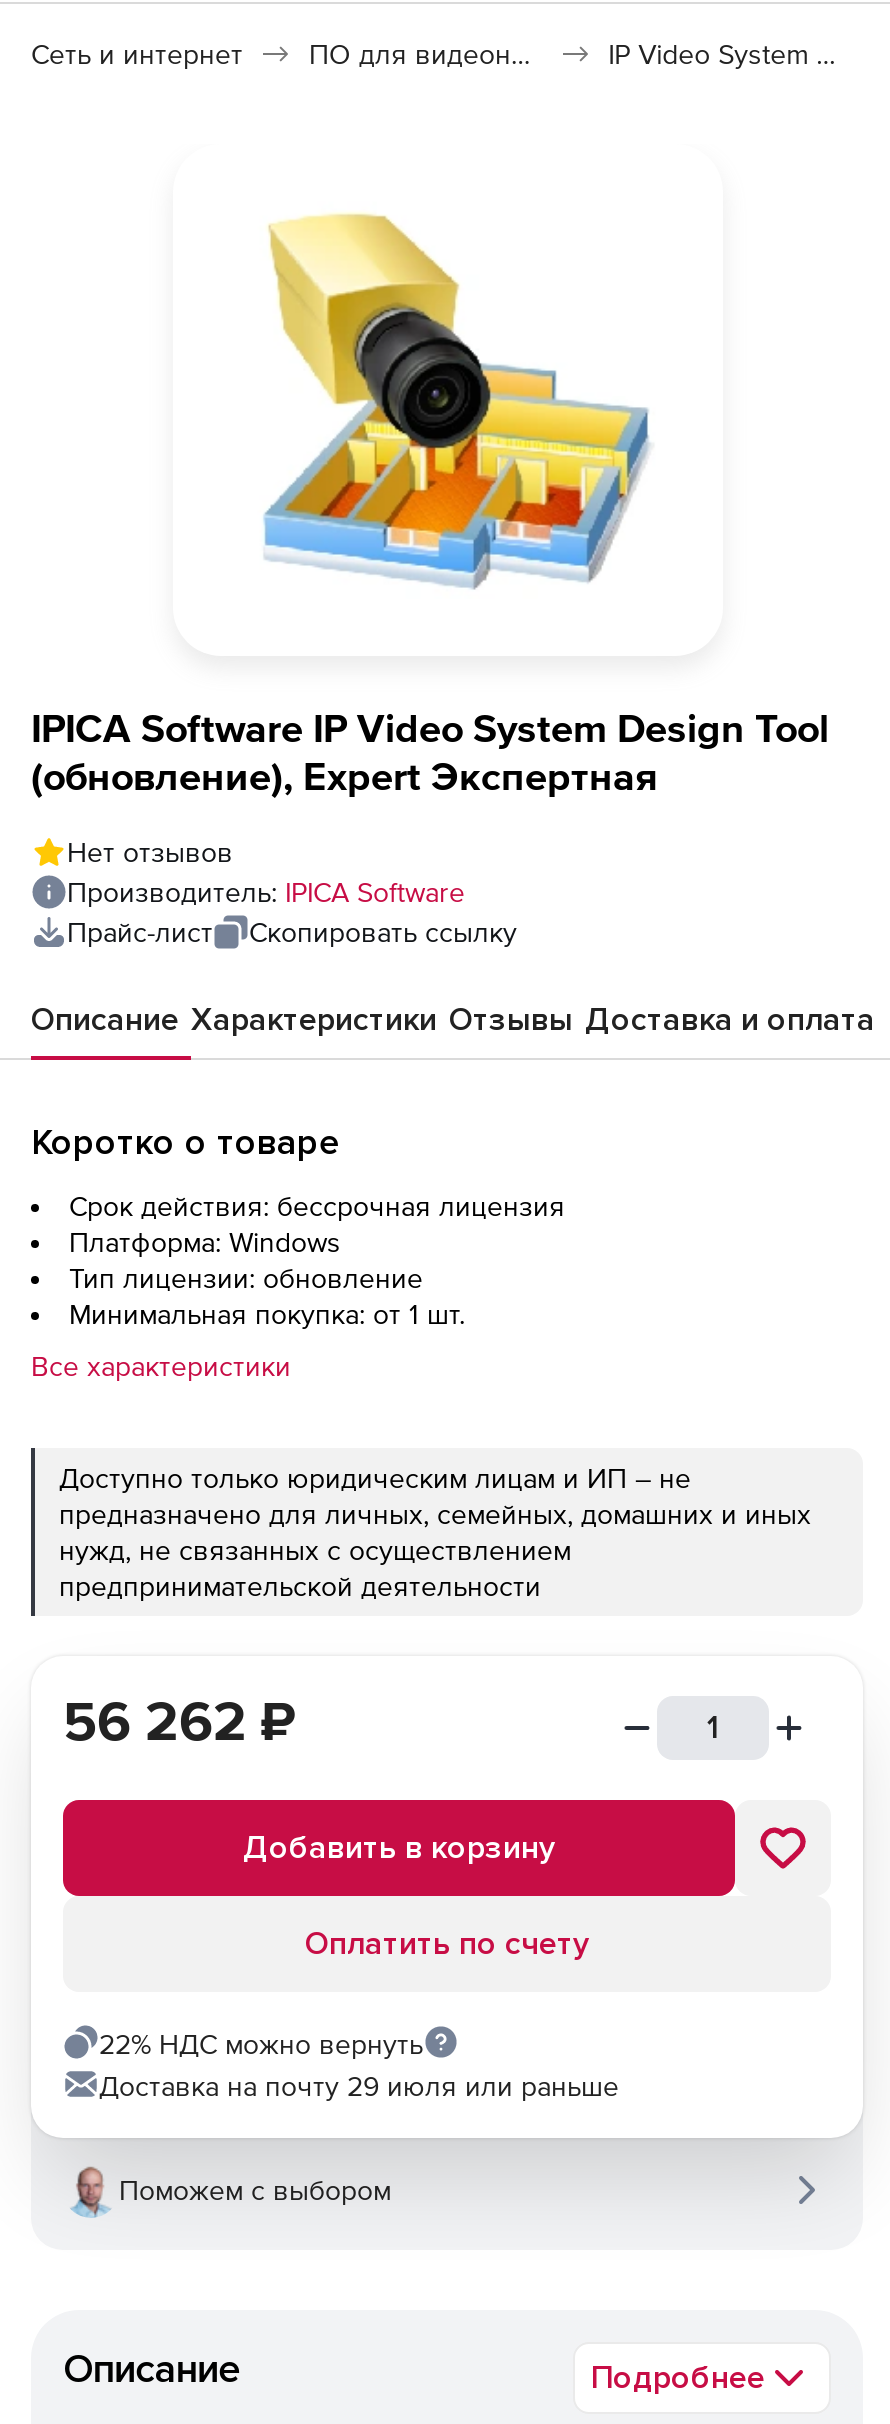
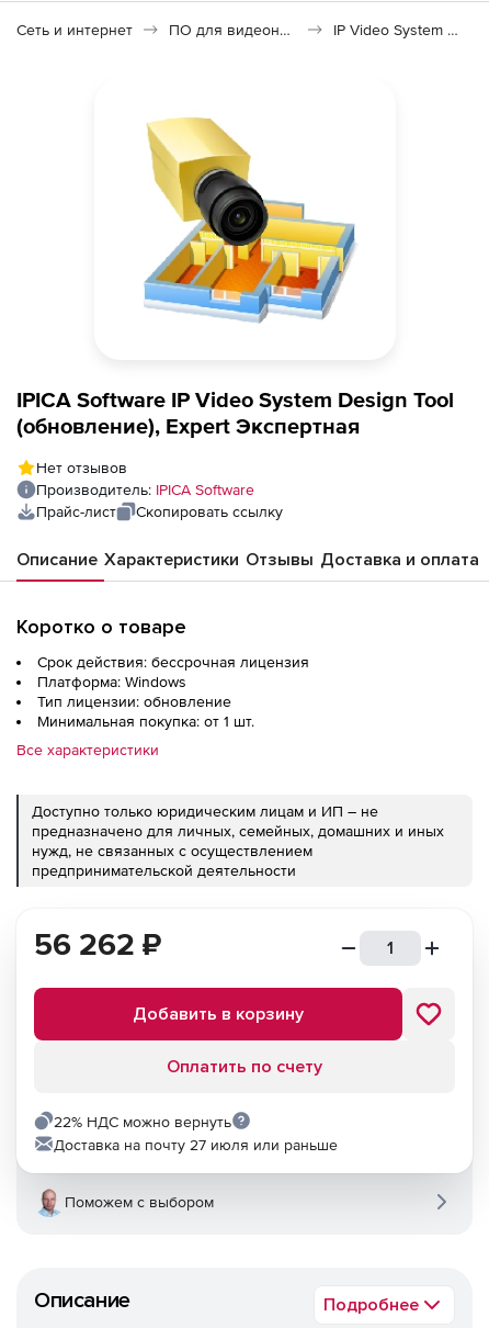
- Доставка на почту 29 июля или раньше
+ Доставка на почту 27 июля или раньше
